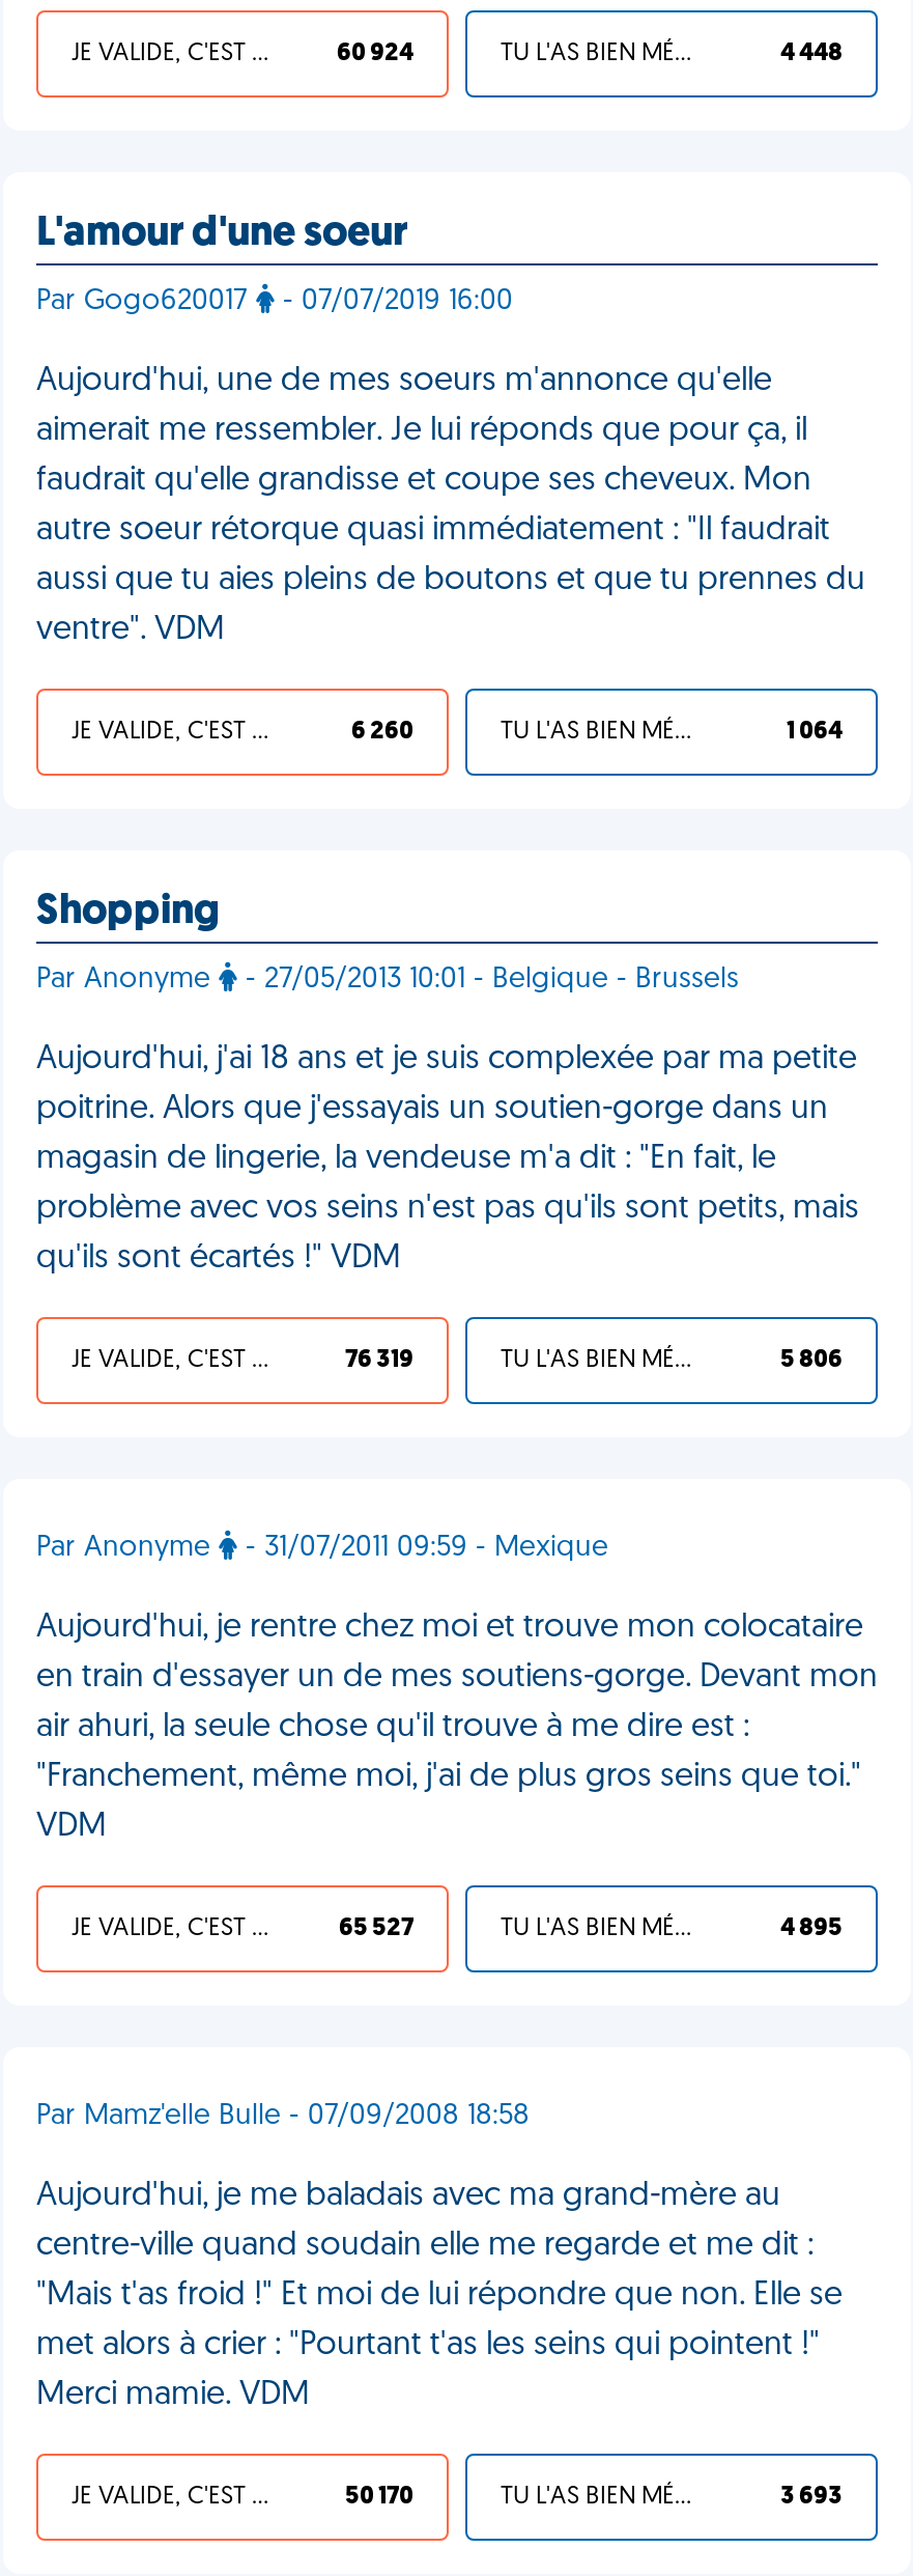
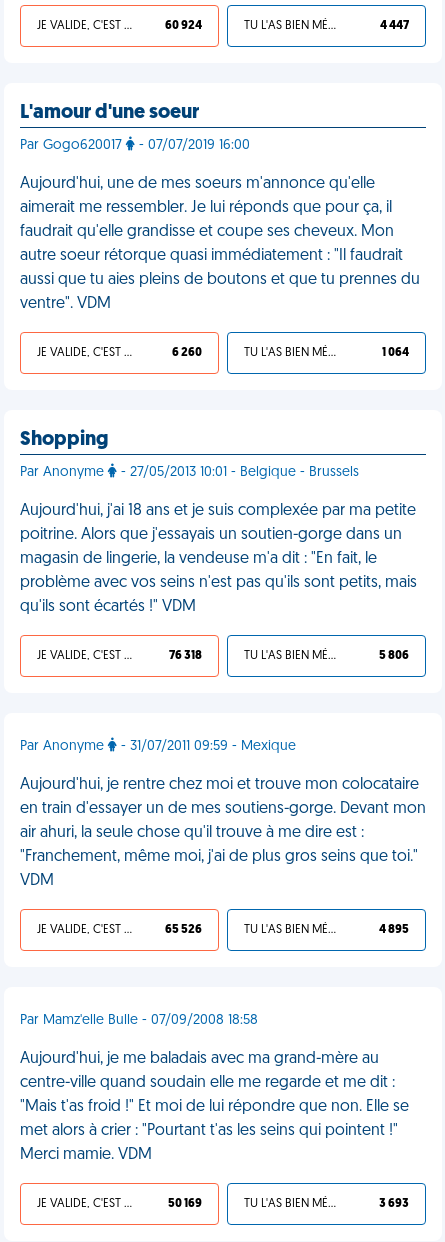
- 4 448
+ 4 447

- 76 319
+ 76 318

- 65 527
+ 65 526

- 50 170
+ 50 169
